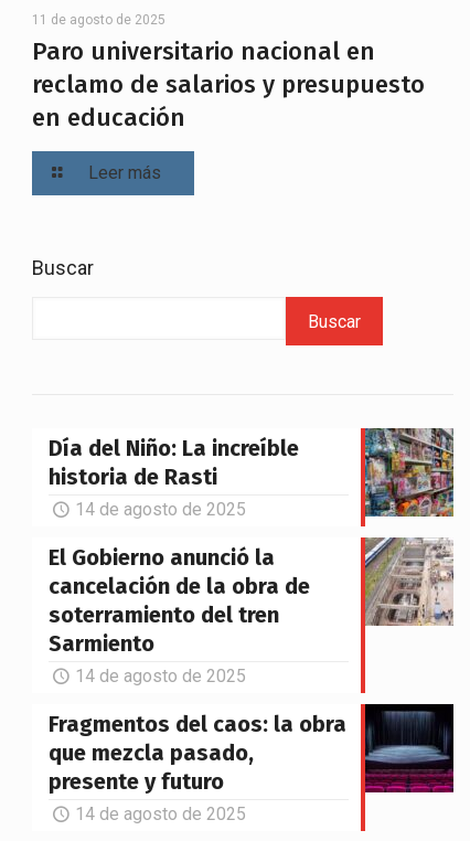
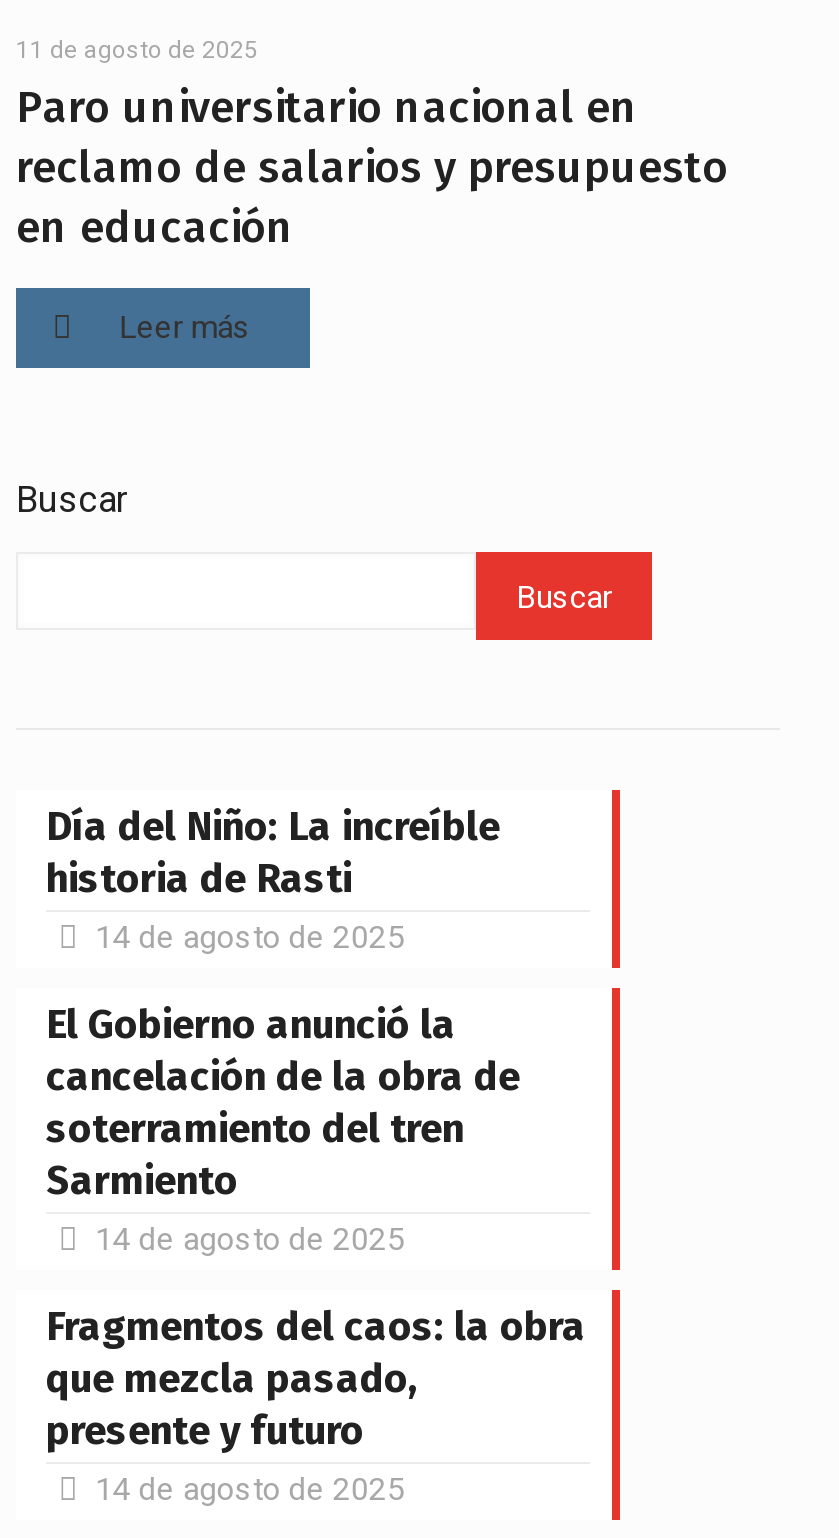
- [image]

- [image]

- [image]
